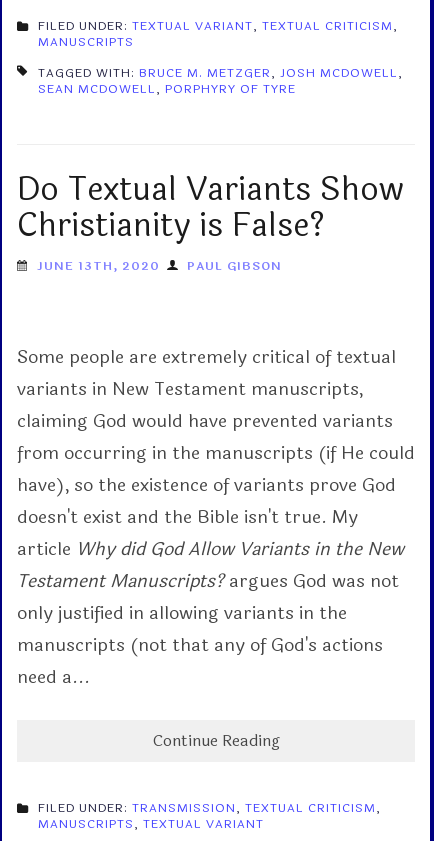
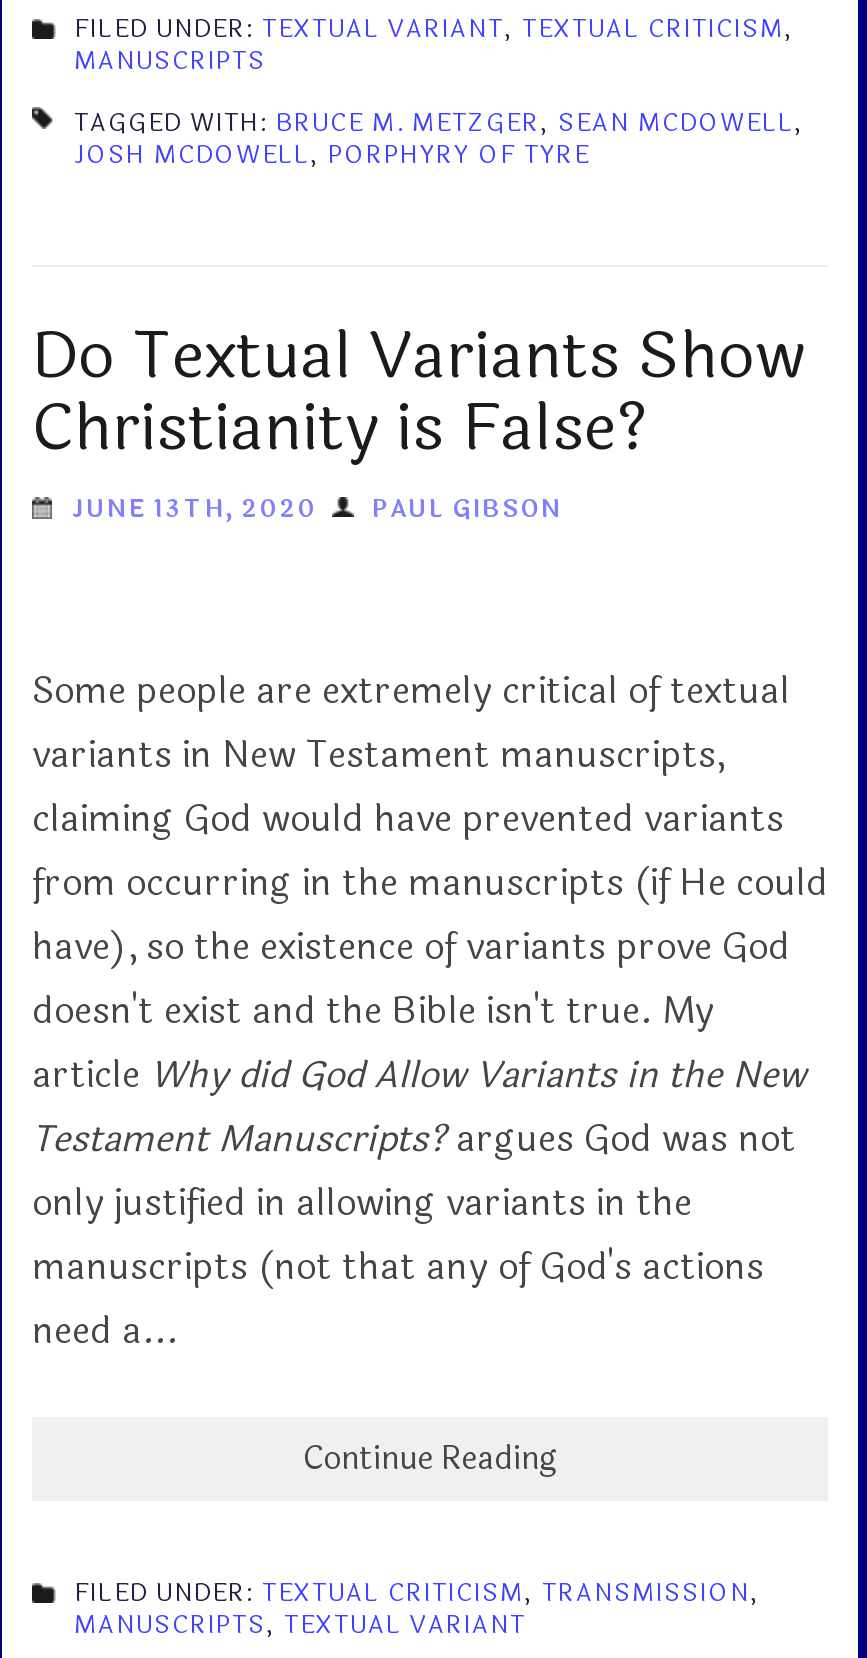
- TAGGED WITH: BRUCE M. METZGER, JOSH MCDOWELL,
+ TAGGED WITH: BRUCE M. METZGER, SEAN MCDOWELL,

- SEAN MCDOWELL, PORPHYRY OF TYRE
+ JOSH MCDOWELL, PORPHYRY OF TYRE

- FILED UNDER: TRANSMISSION, TEXTUAL CRITICISM,
+ FILED UNDER: TEXTUAL CRITICISM, TRANSMISSION,
